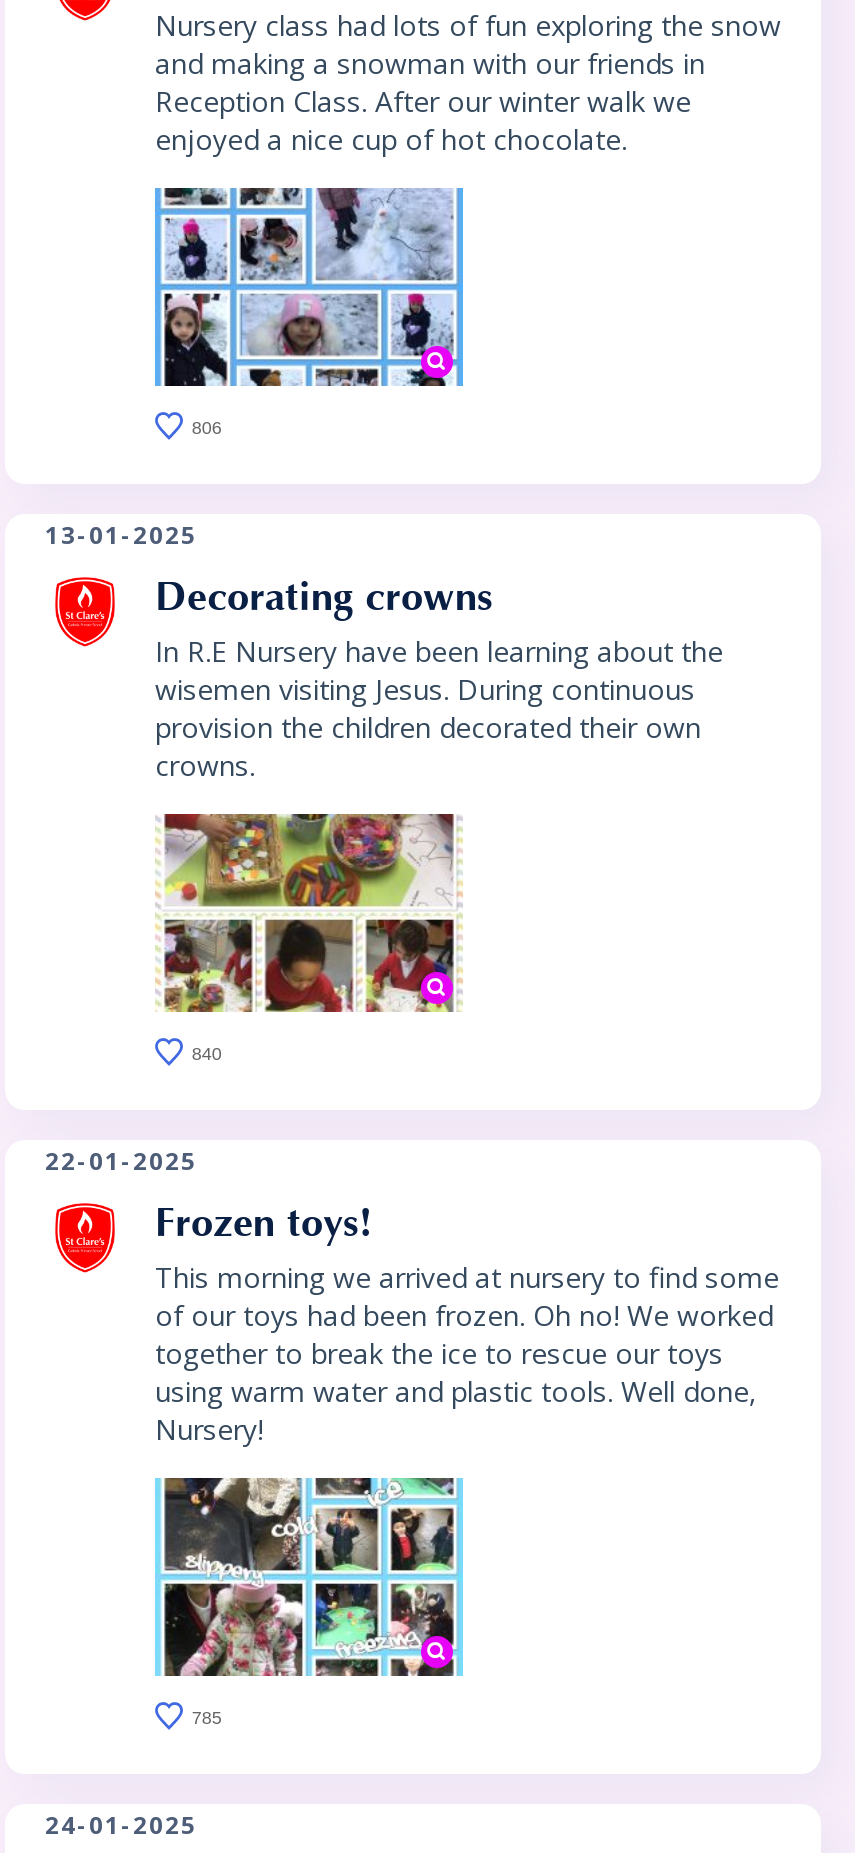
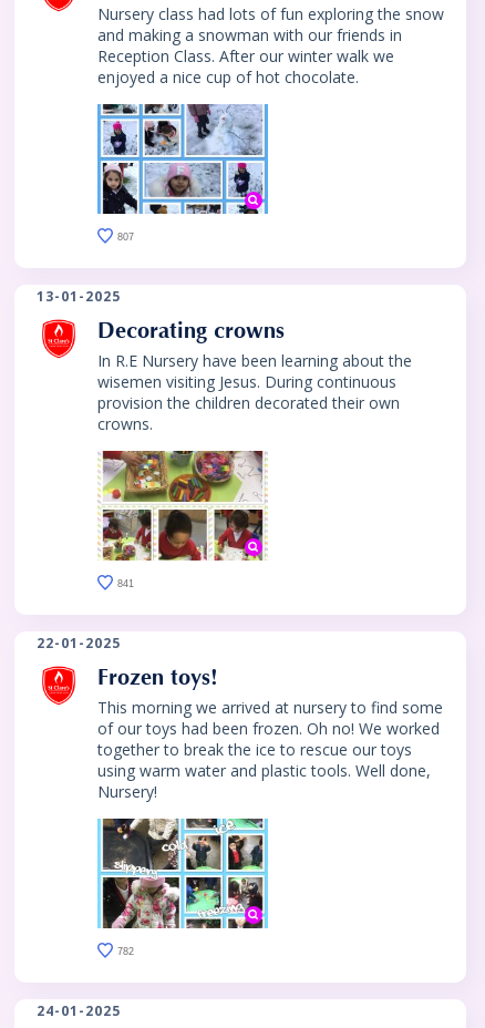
- 806
+ 807

- 840
+ 841

- 785
+ 782
